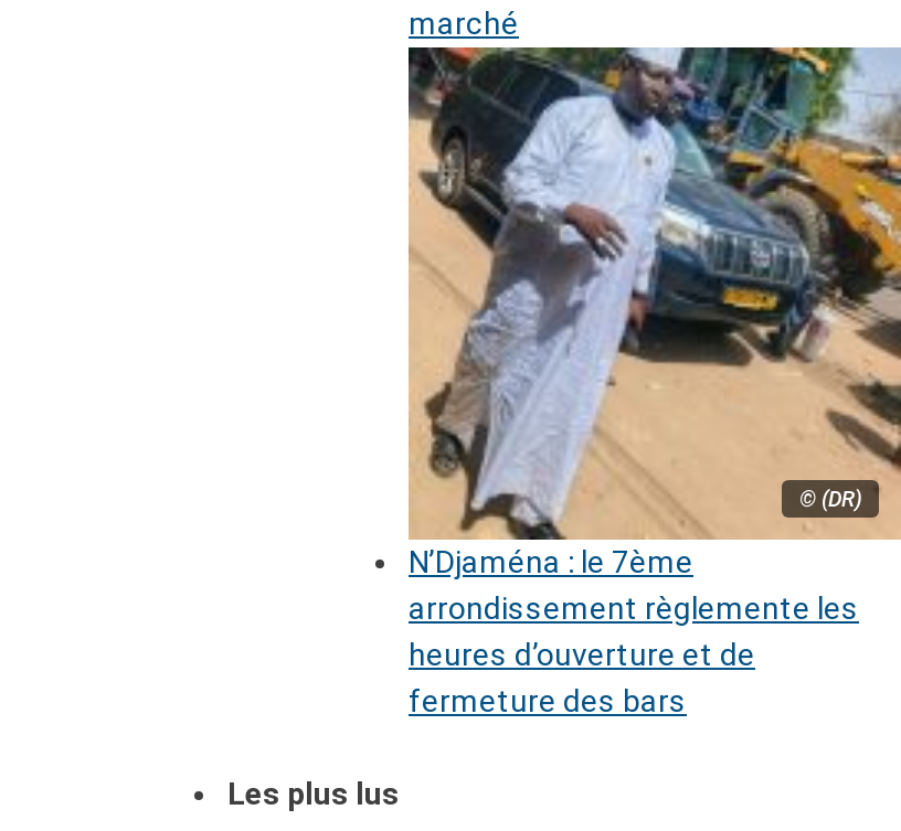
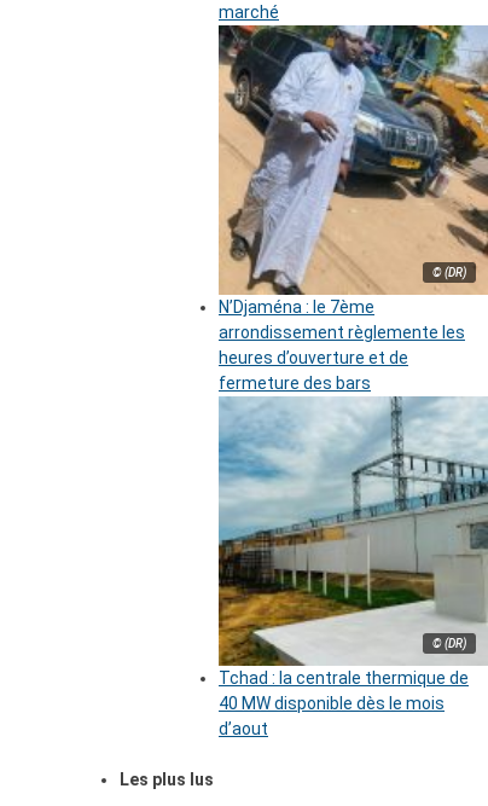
+ [image]
+ © (DR)
+ Tchad : la centrale thermique de
+ 40 MW disponible dès le mois
+ d’aout
